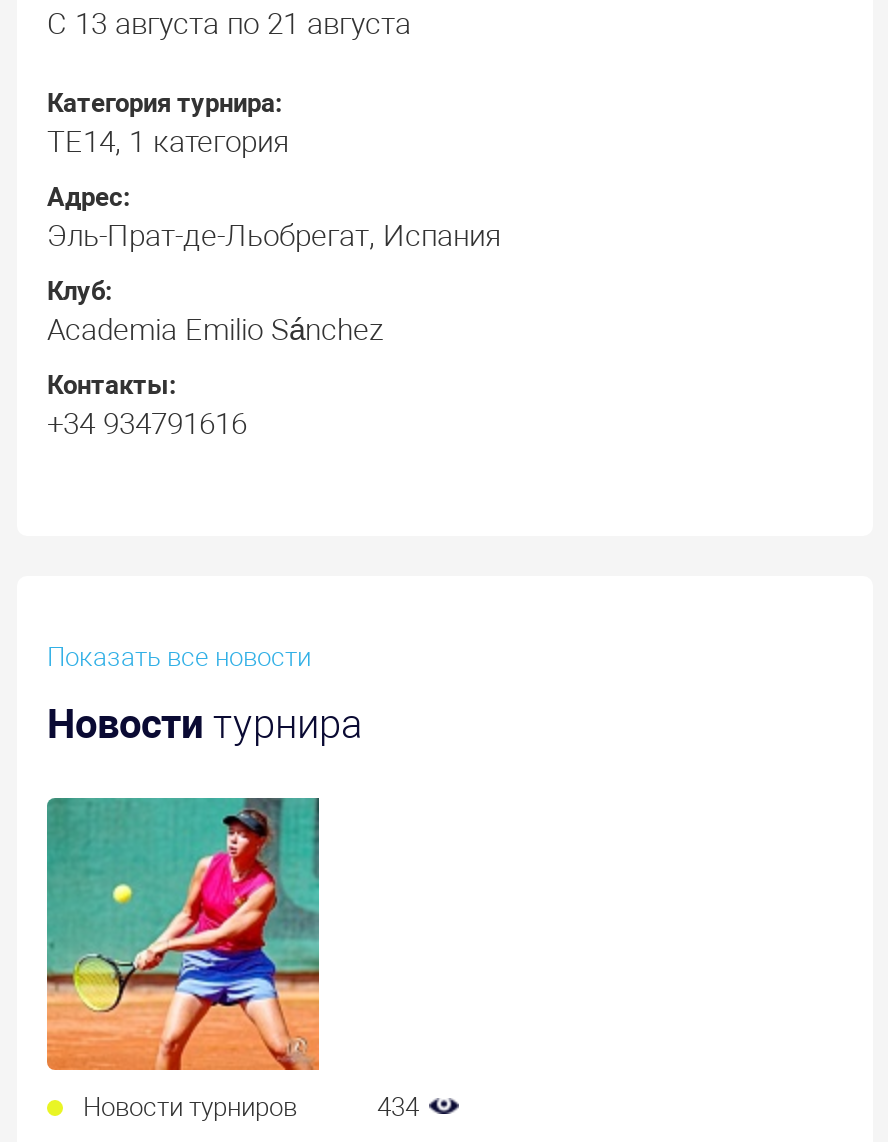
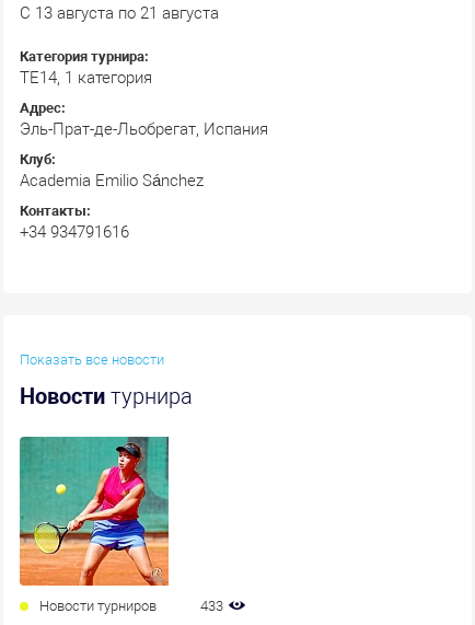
- 434
+ 433
